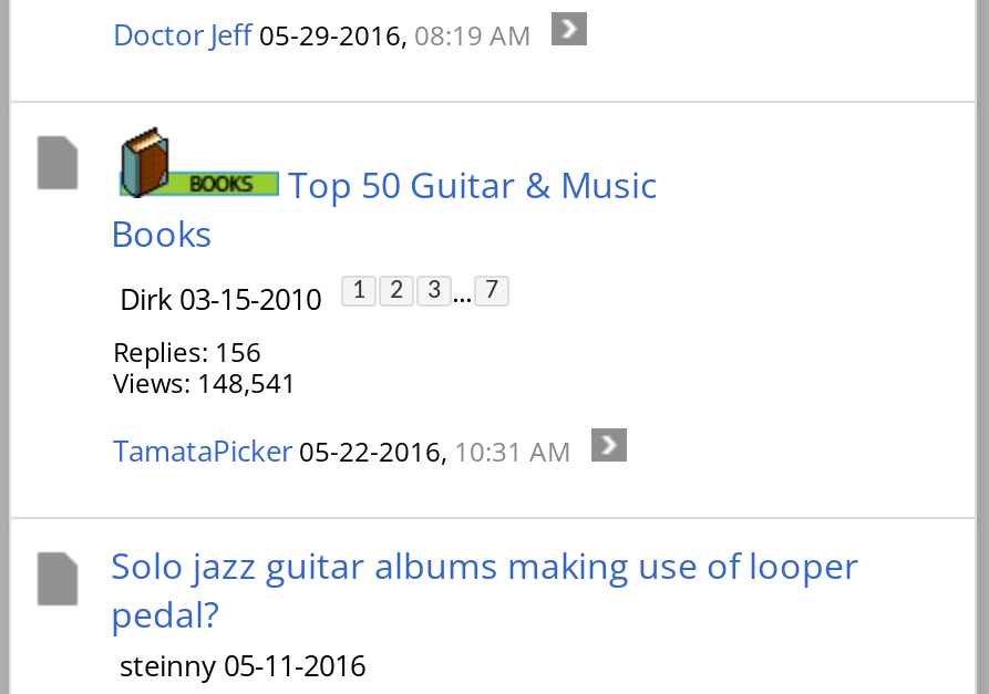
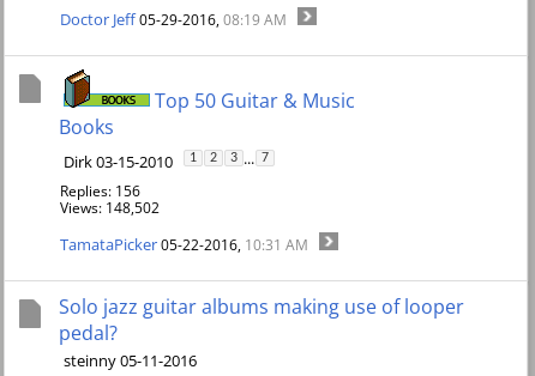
- Views: 148,541
+ Views: 148,502
